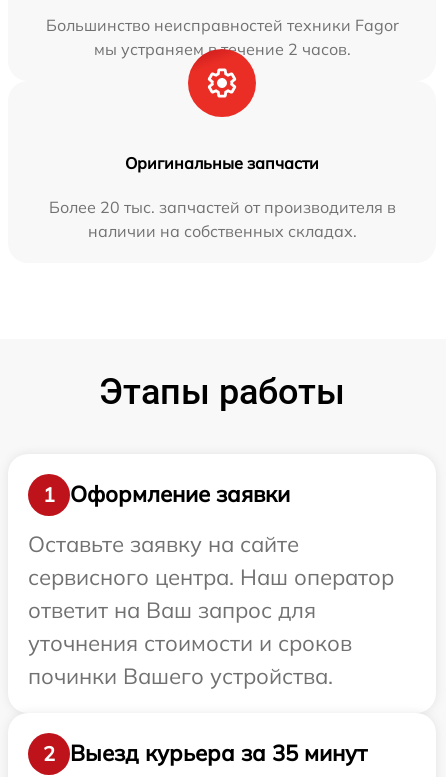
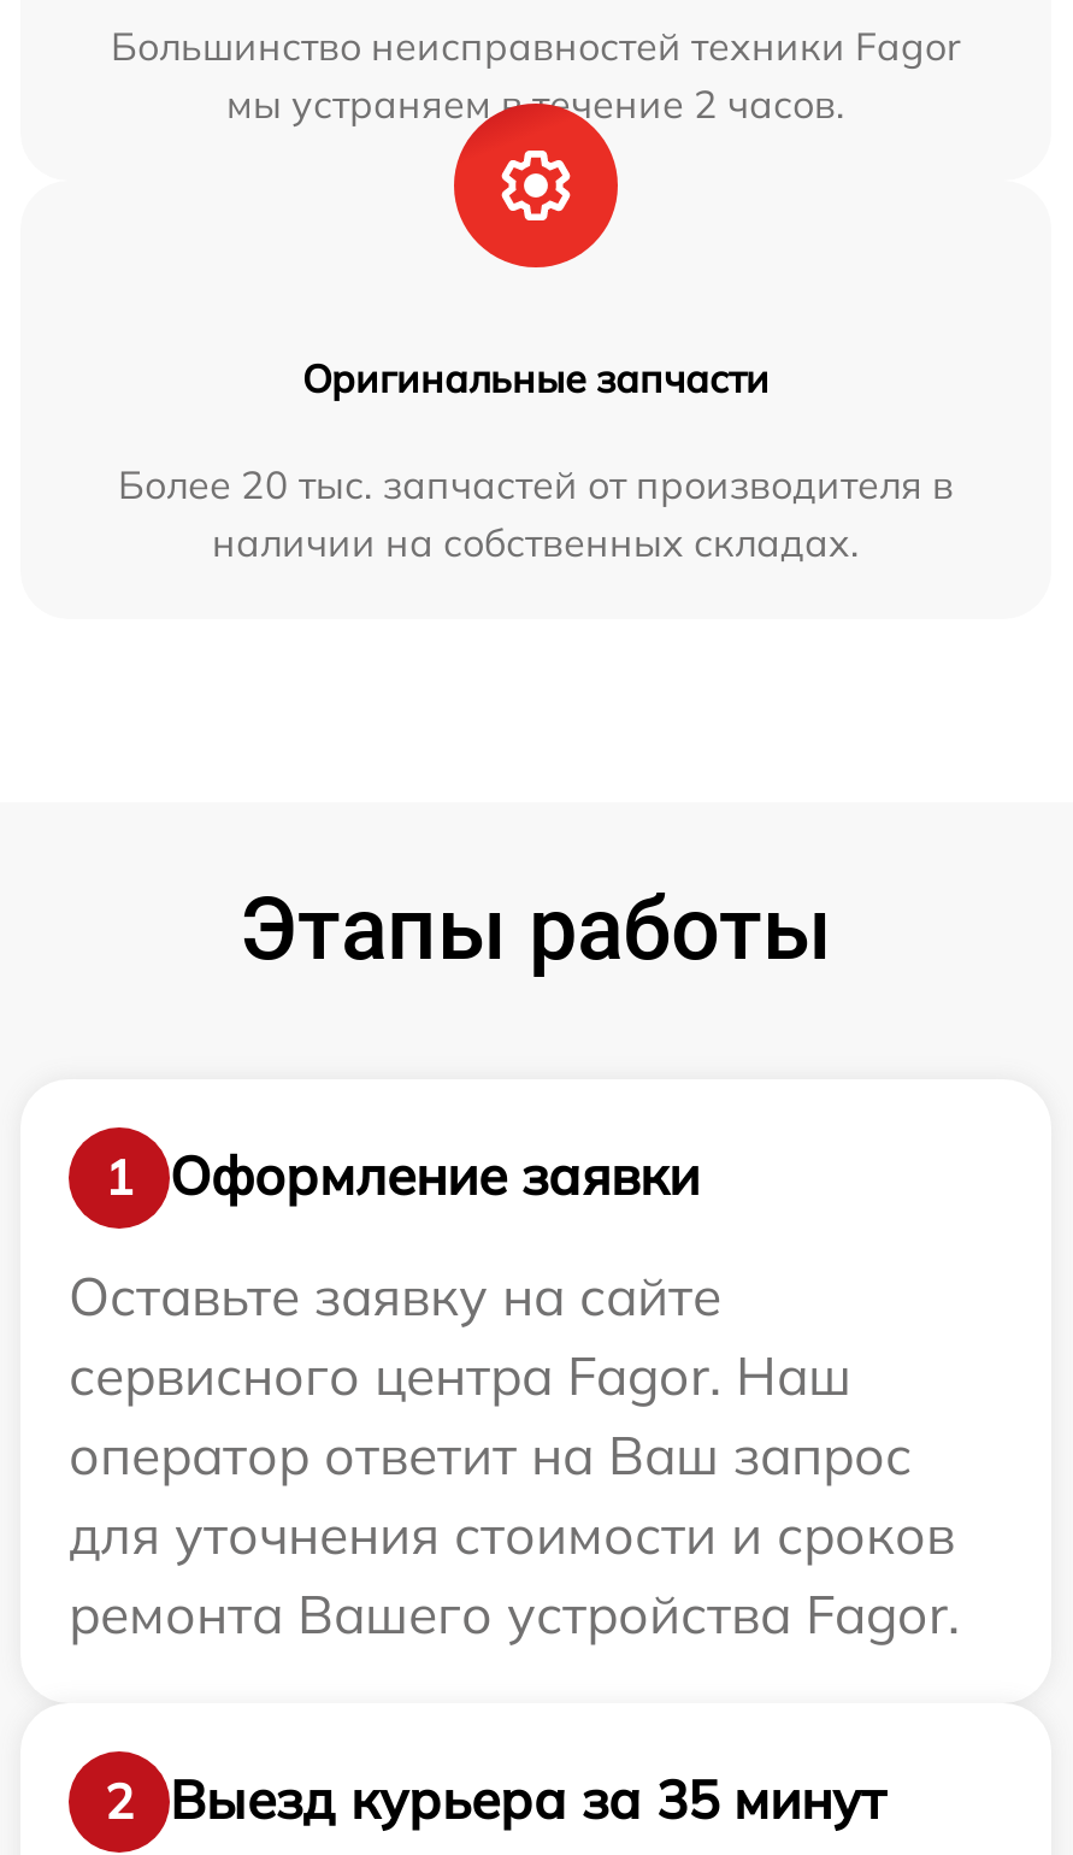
- сервисного центра. Наш оператор
- ответит на Ваш запрос для
- уточнения стоимости и сроков
- починки Вашего устройства.
+ сервисного центра Fagor. Наш
+ оператор ответит на Ваш запрос
+ для уточнения стоимости и сроков
+ ремонта Вашего устройства Fagor.
